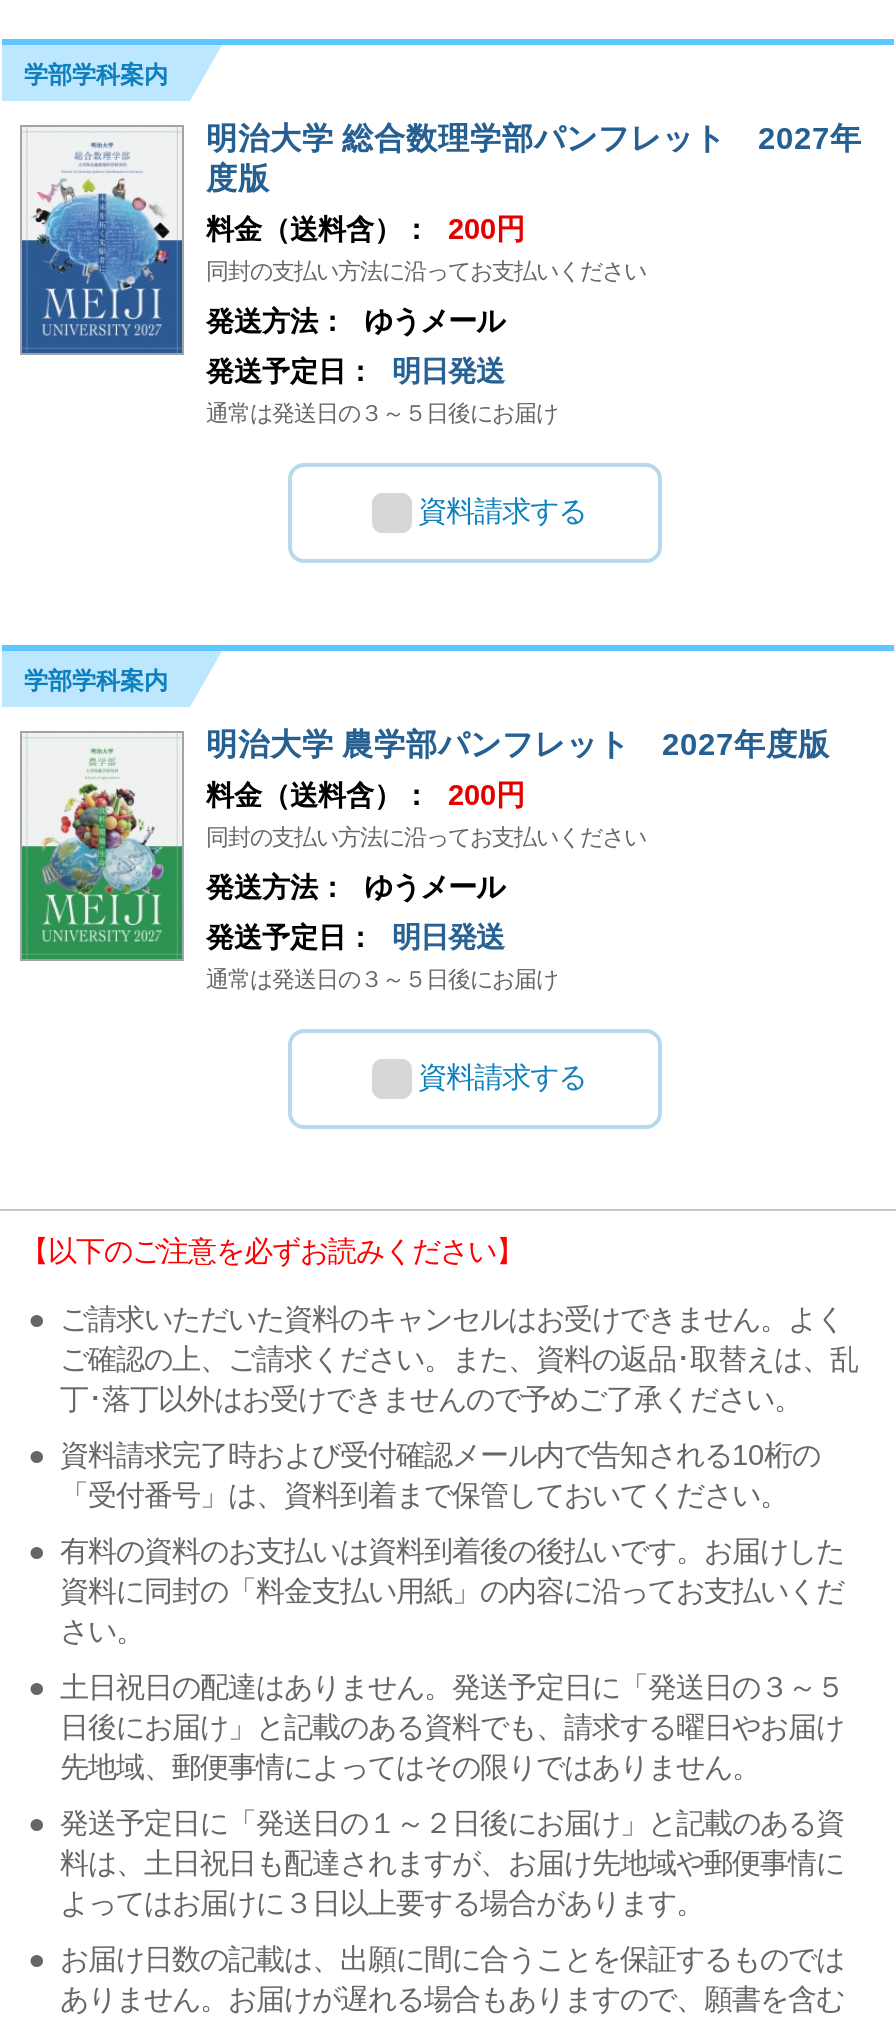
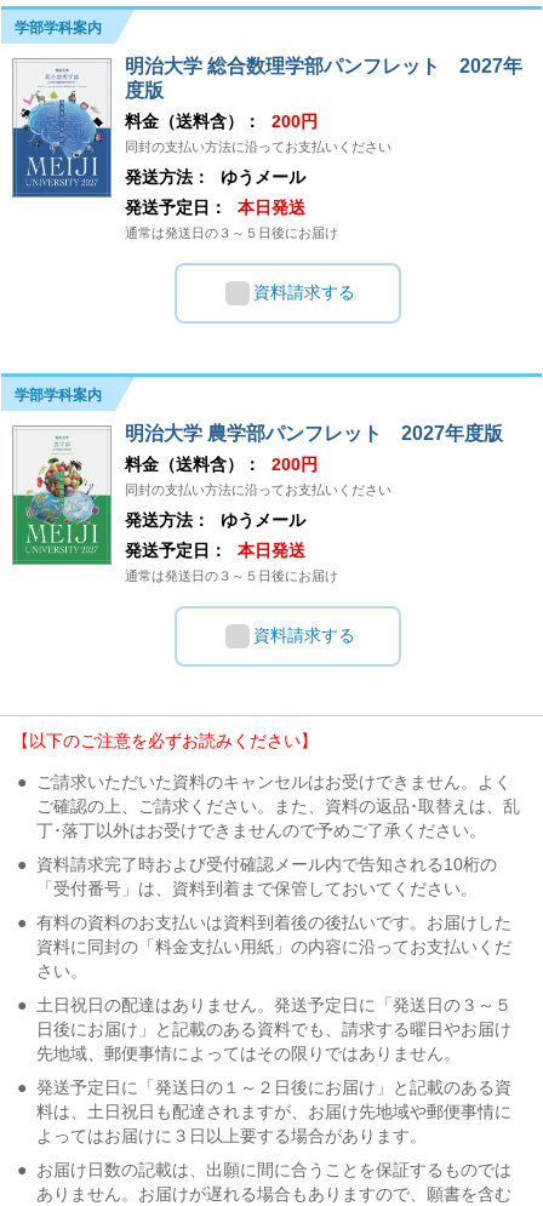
- 発送予定日： 明日発送
+ 発送予定日： 本日発送

- 発送予定日： 明日発送
+ 発送予定日： 本日発送
